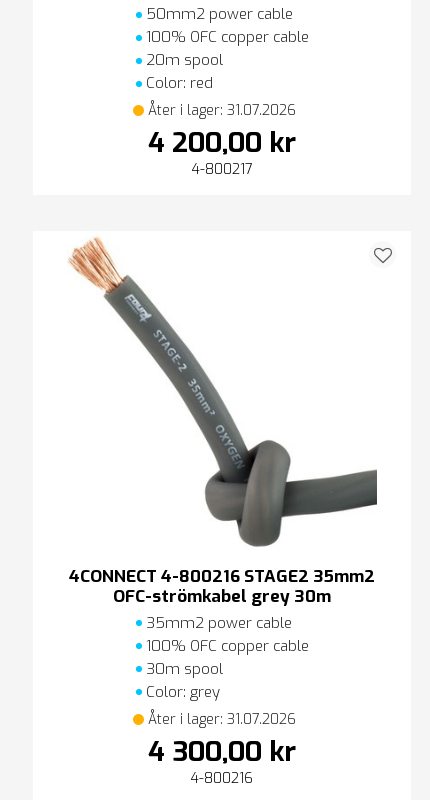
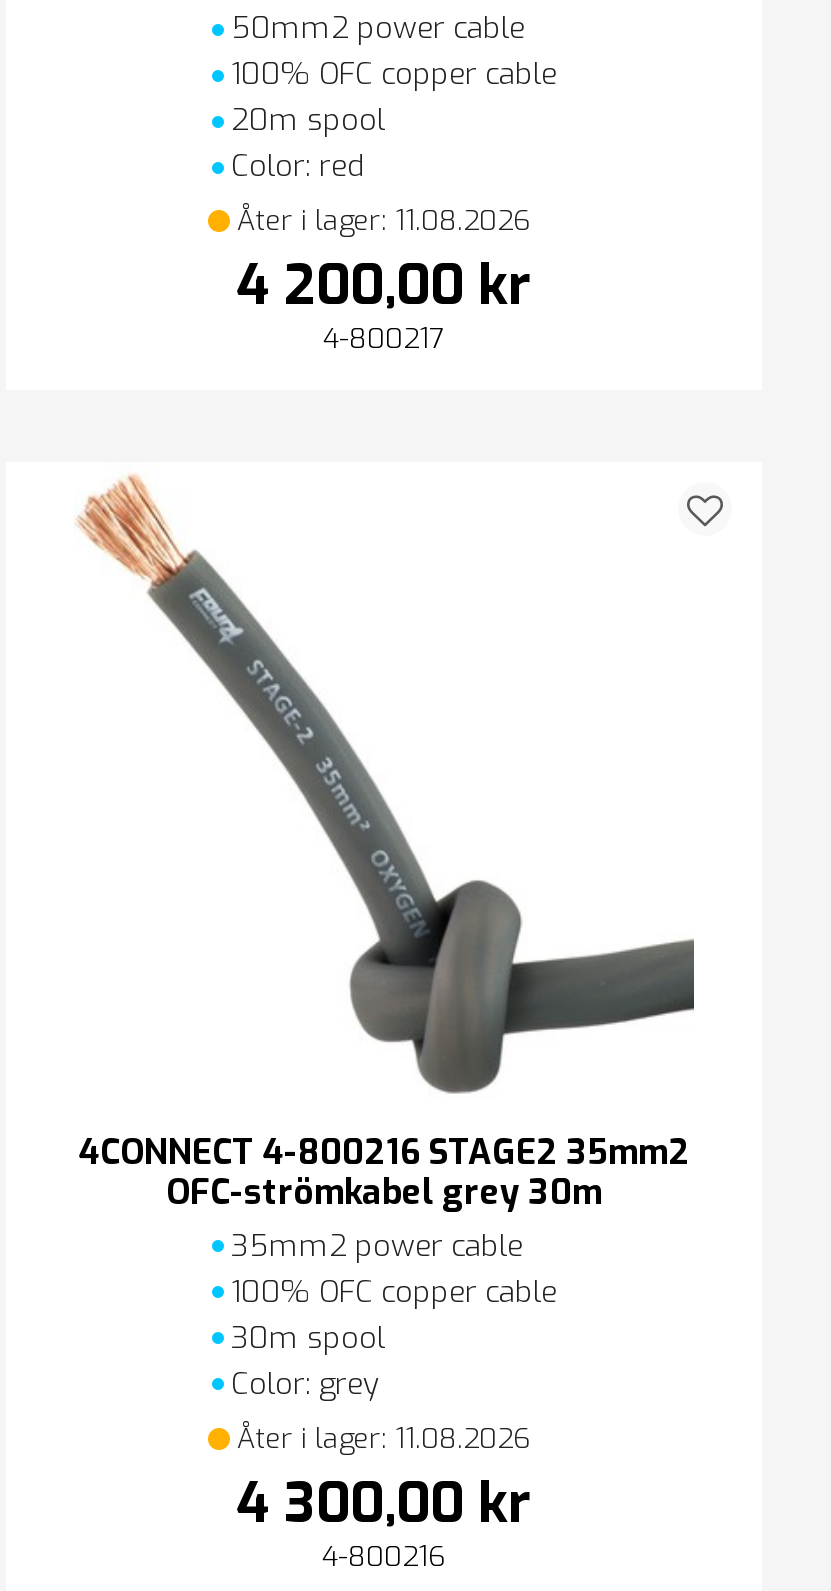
- Åter i lager: 31.07.2026
+ Åter i lager: 11.08.2026

- Åter i lager: 31.07.2026
+ Åter i lager: 11.08.2026
